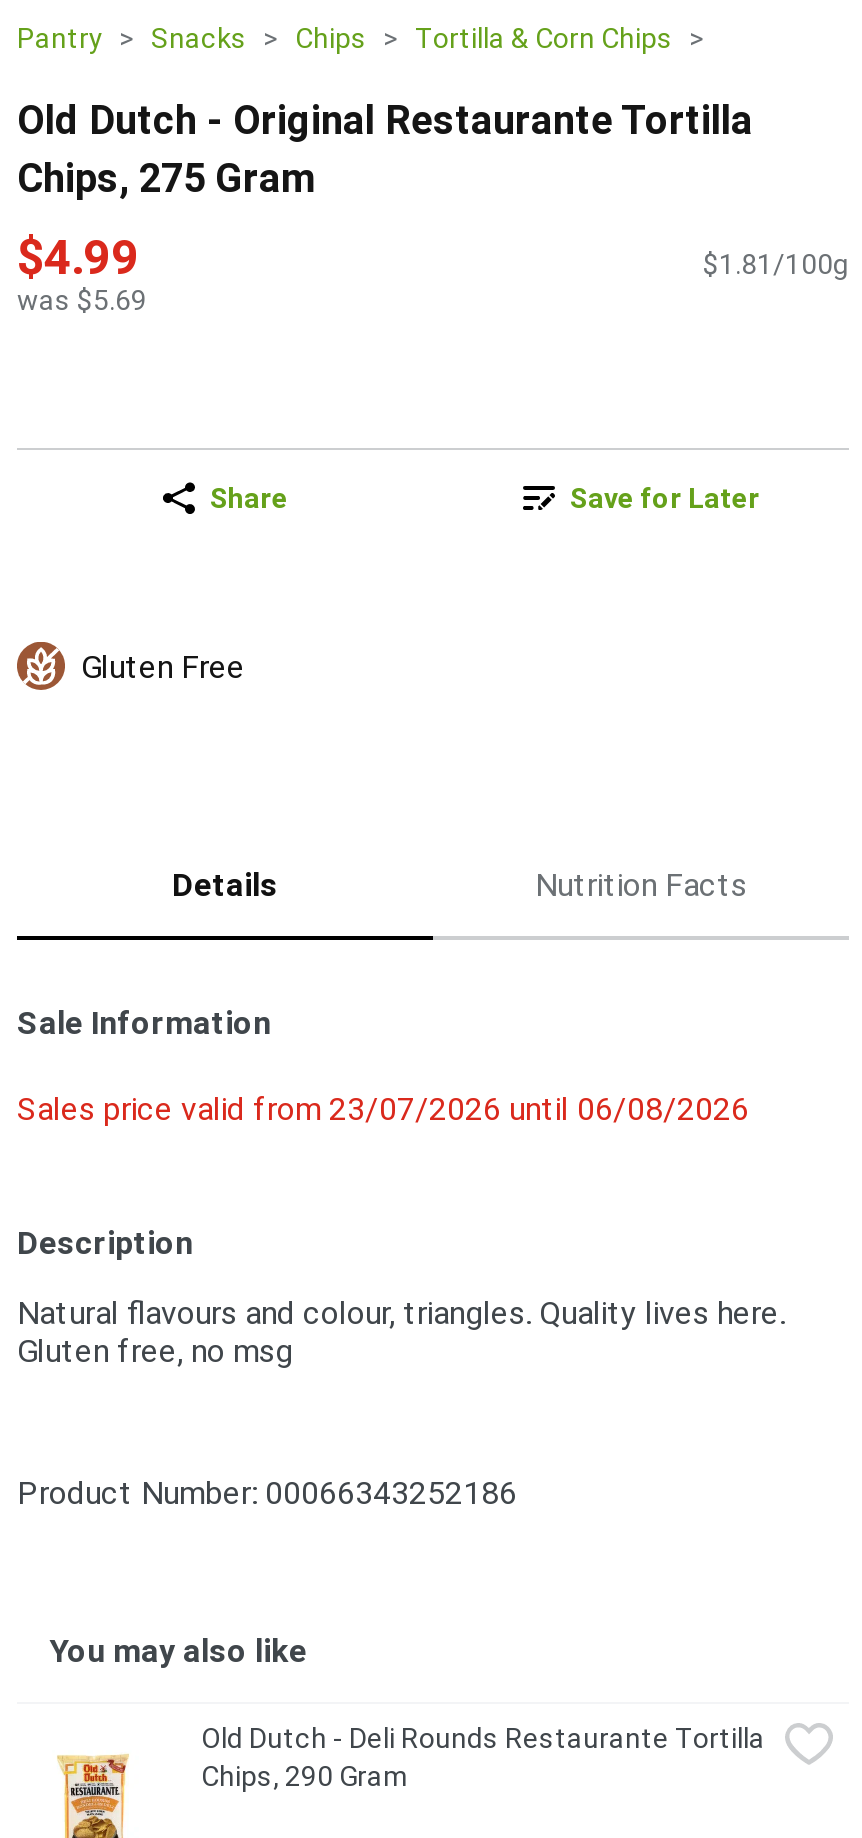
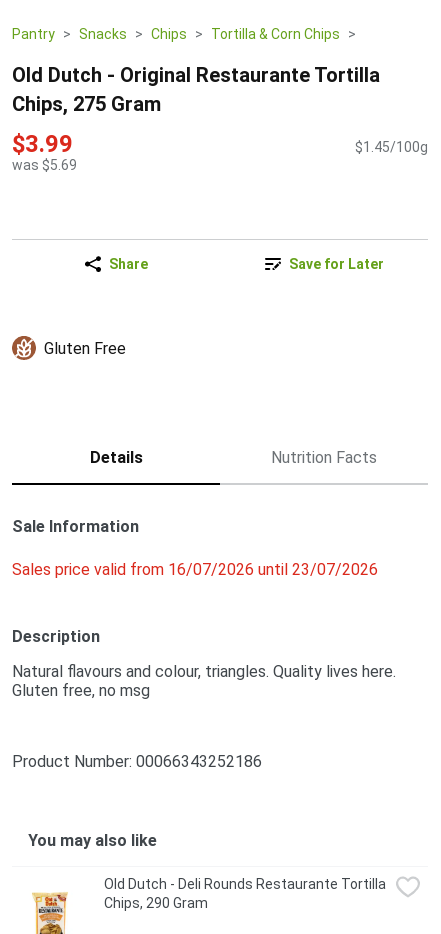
- $4.99
+ $3.99

- $1.81/100g
+ $1.45/100g

- Sales price valid from 23/07/2026 until 06/08/2026
+ Sales price valid from 16/07/2026 until 23/07/2026
